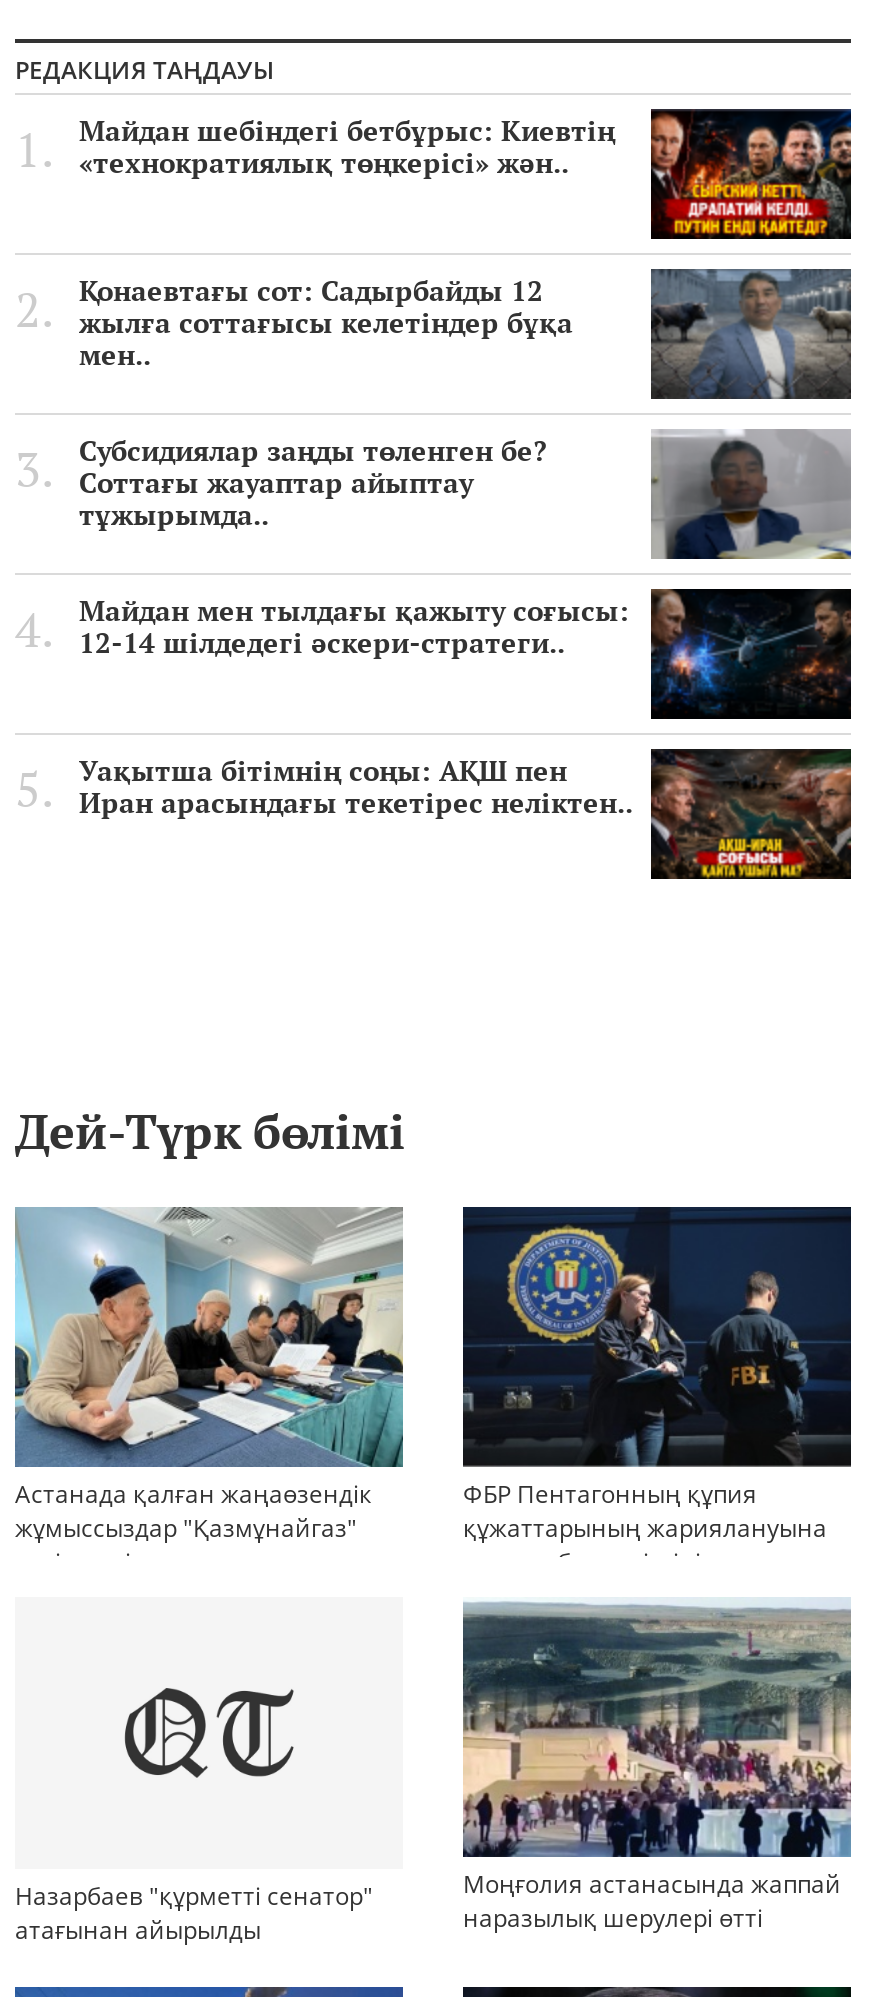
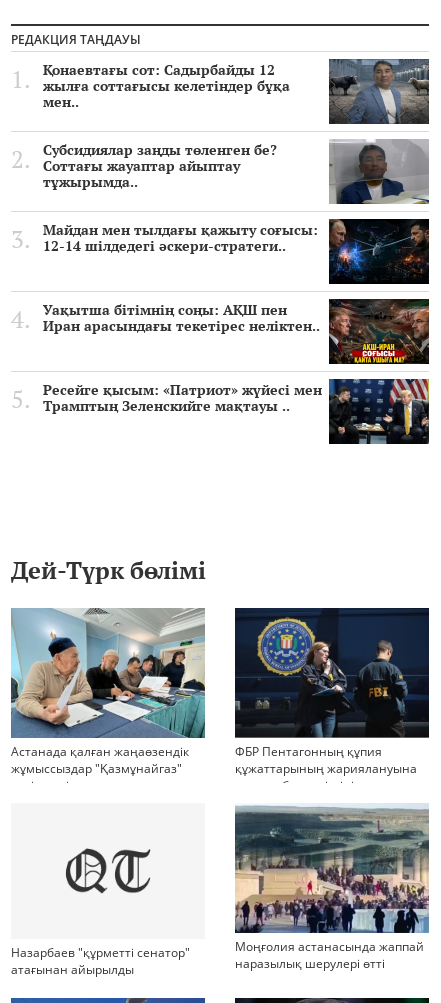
- [image]
- Майдан шебіндегі бетбұрыс: Киевтің
- «технократиялық төңкерісі» жән..

moved up: [image] | Қонаевтағы сот: Садырбайды 12 | жылға соттағысы келетіндер бұқа | ... | Уақытша бітімнің соңы: АҚШ пен | Иран арасындағы текетірес неліктен..

+ [image]
+ Ресейге қысым: «Патриот» жүйесі мен
+ Трамптың Зеленскийге мақтауы ..
